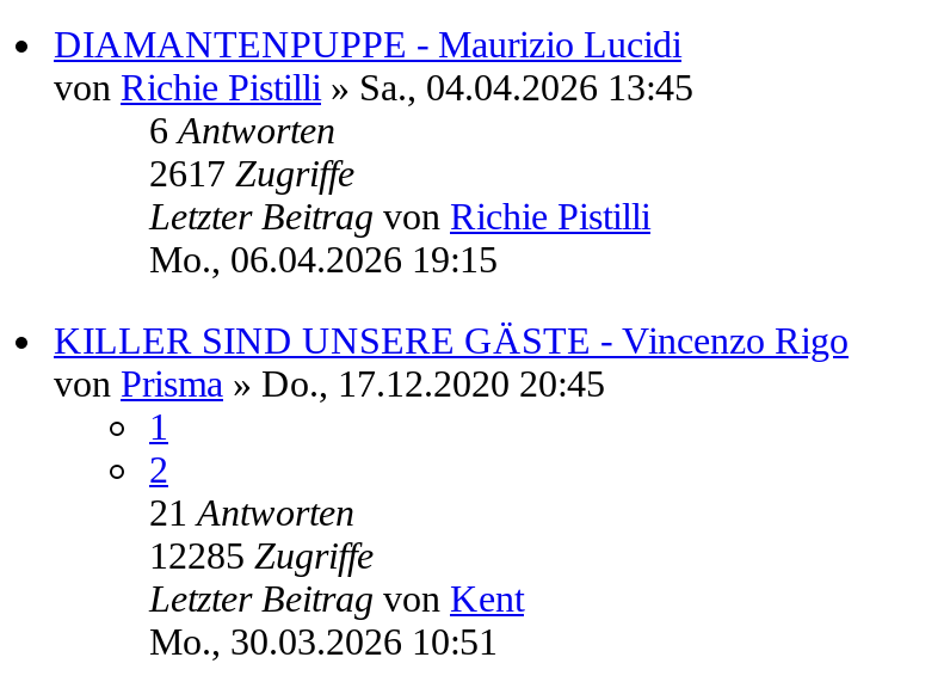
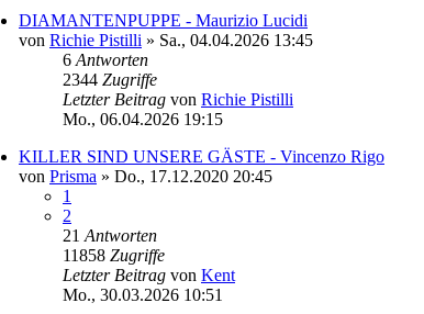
- 2617 Zugriffe
+ 2344 Zugriffe

- 12285 Zugriffe
+ 11858 Zugriffe
